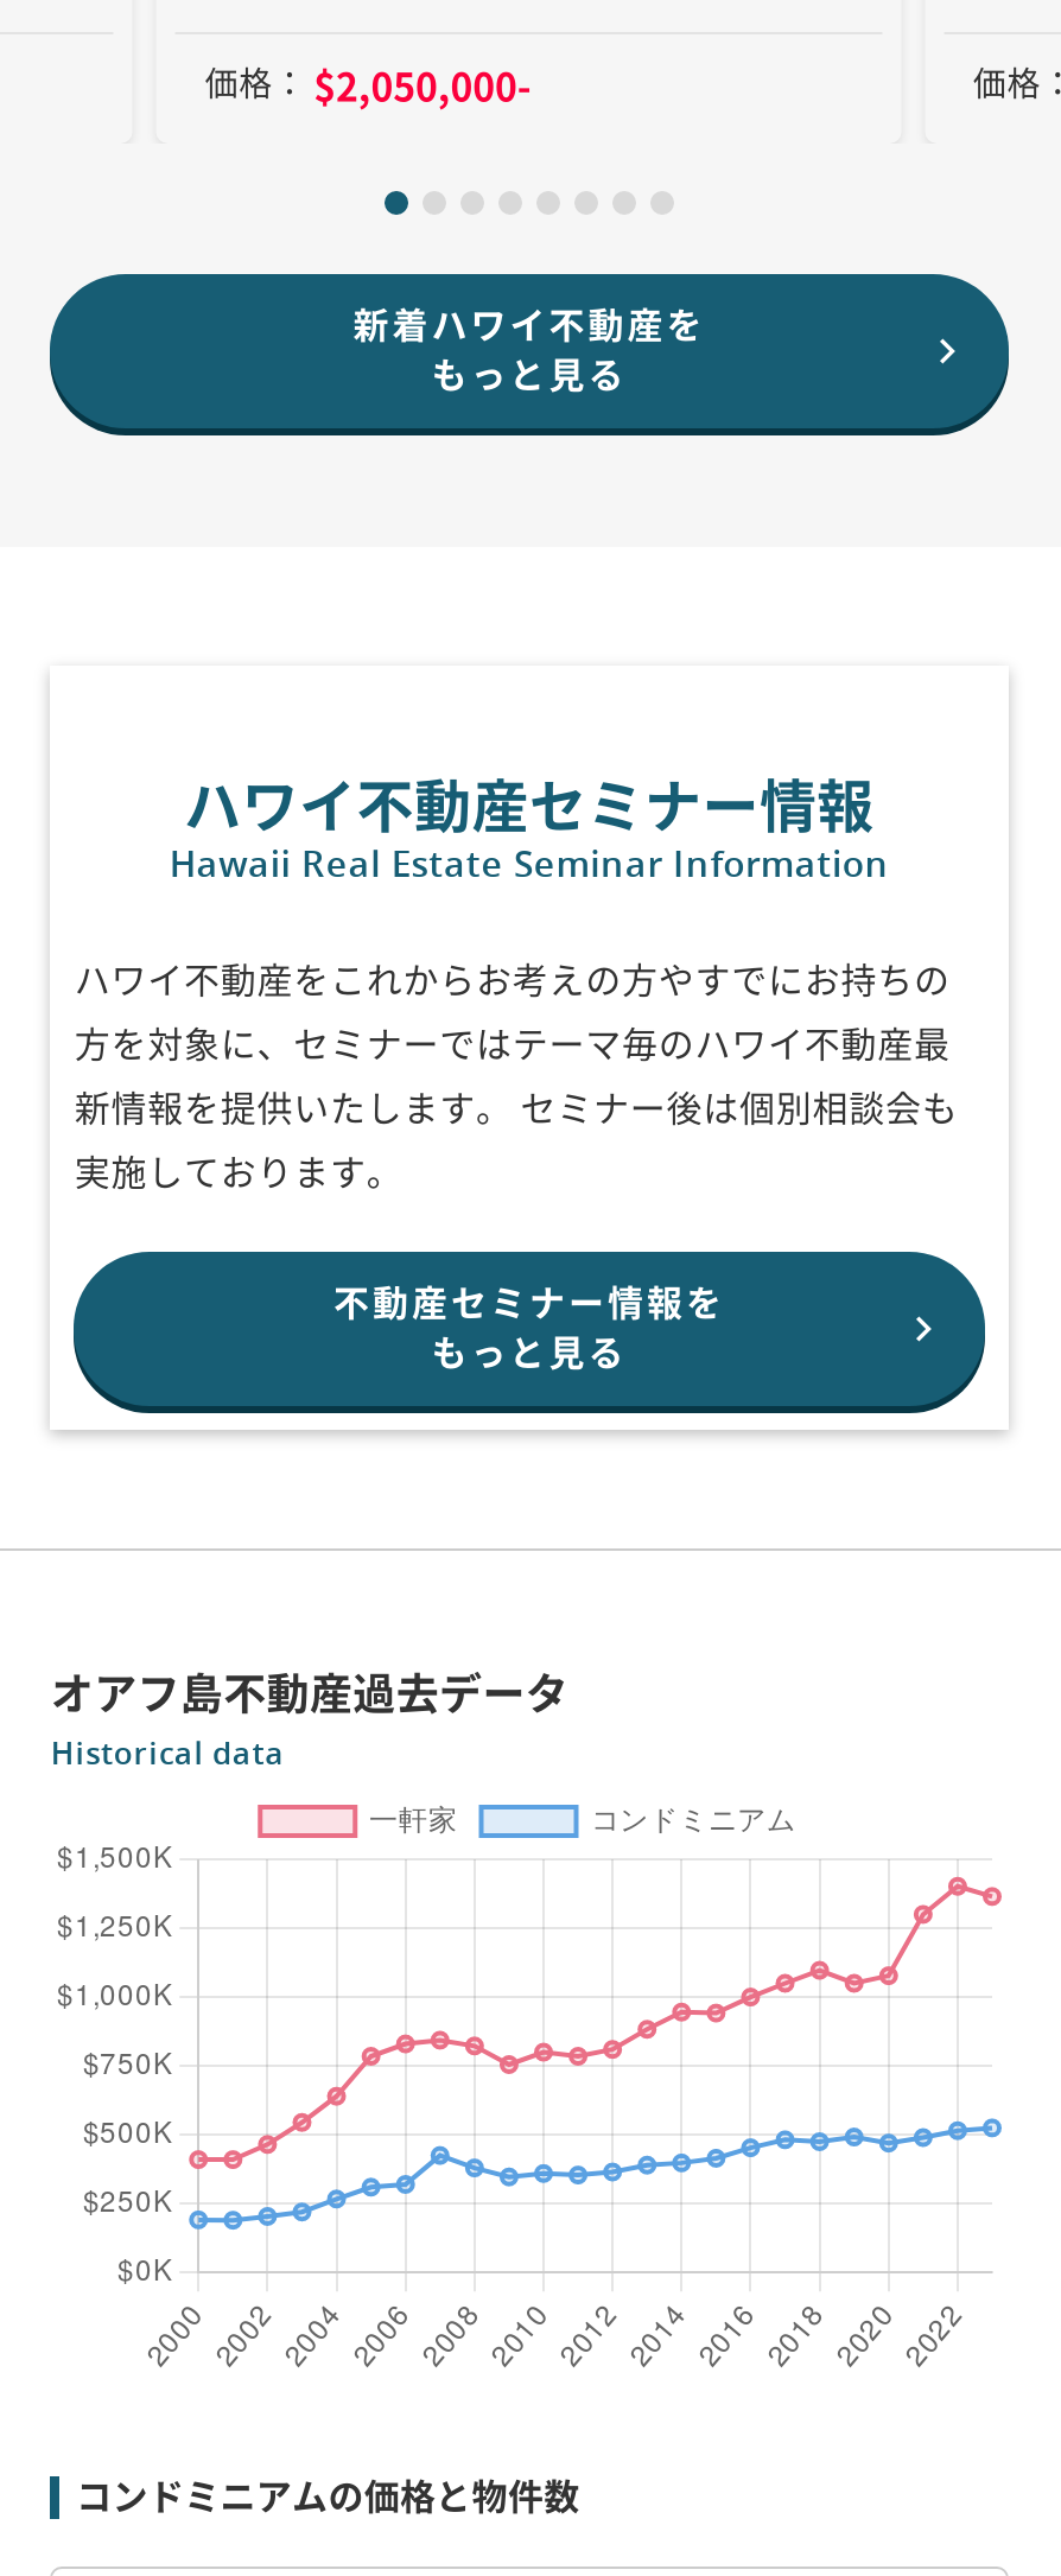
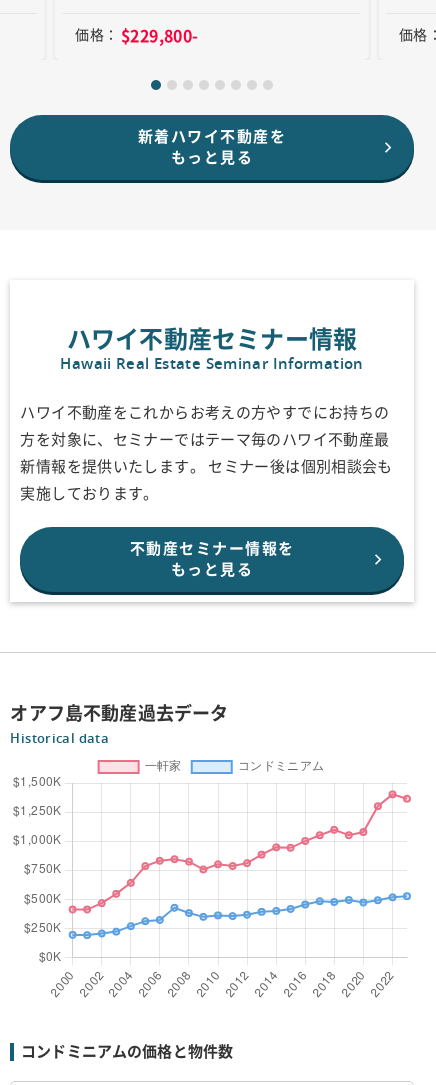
- 価格 $2,050,000-
+ 価格 $229,800-
